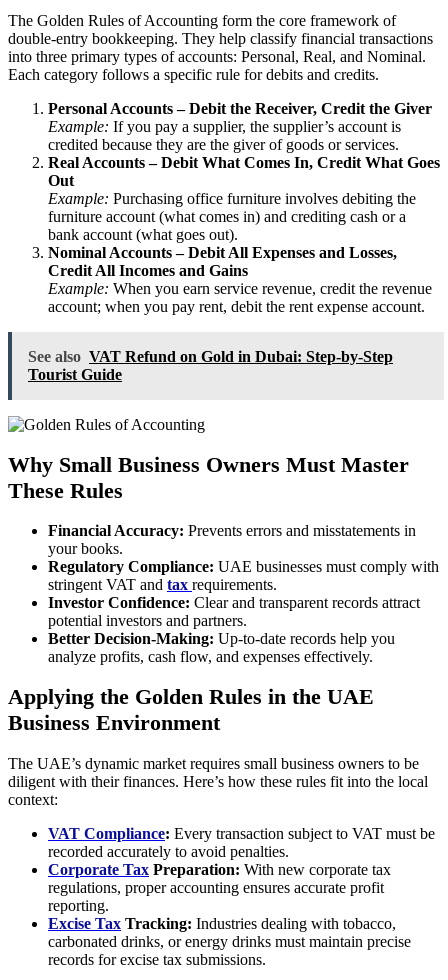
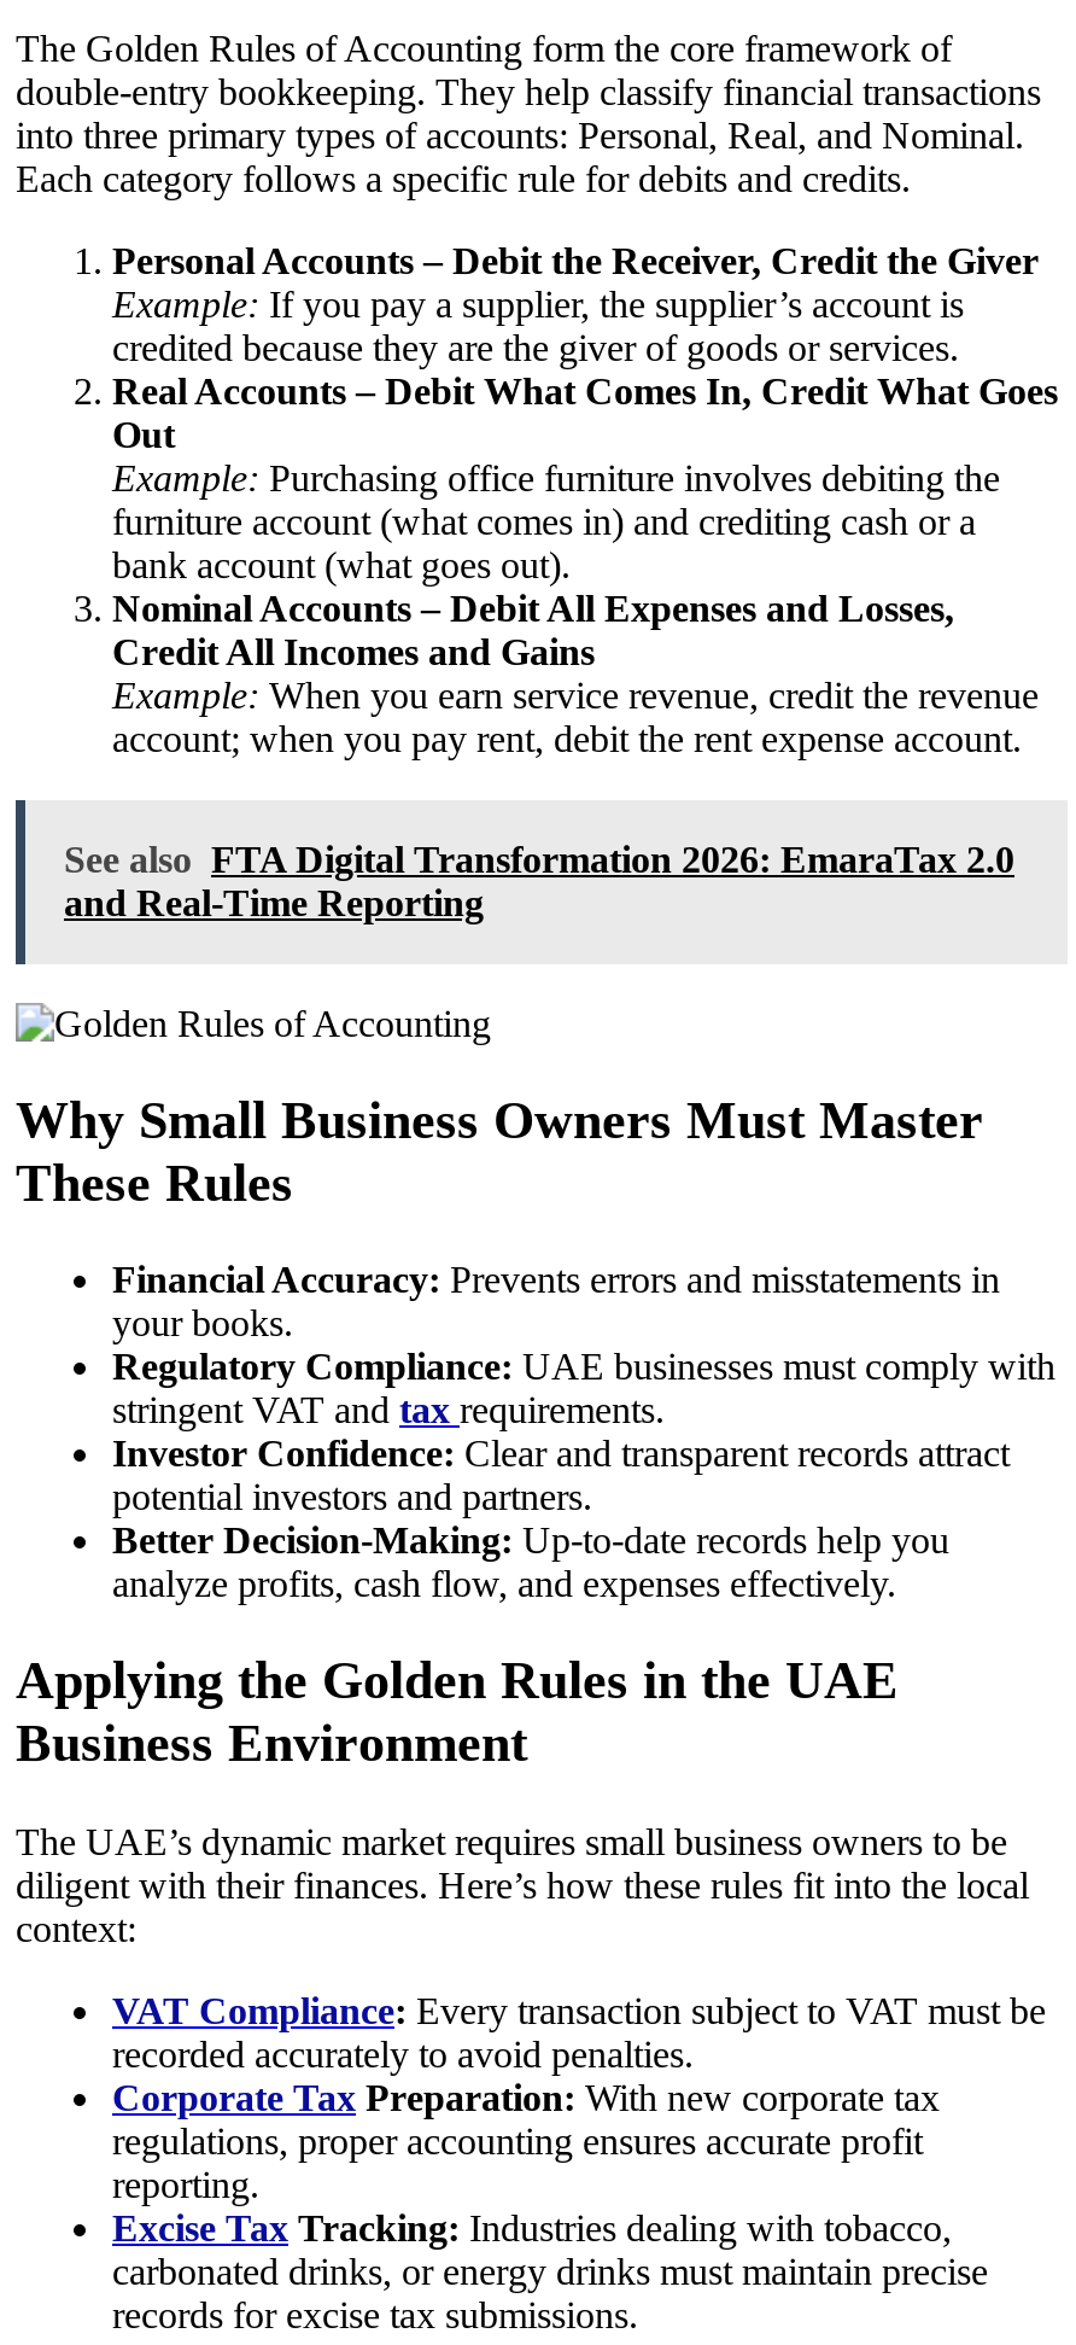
- See also VAT Refund on Gold in Dubai: Step-by-Step
- Tourist Guide
+ See also FTA Digital Transformation 2026: EmaraTax 2.0
+ and Real-Time Reporting
